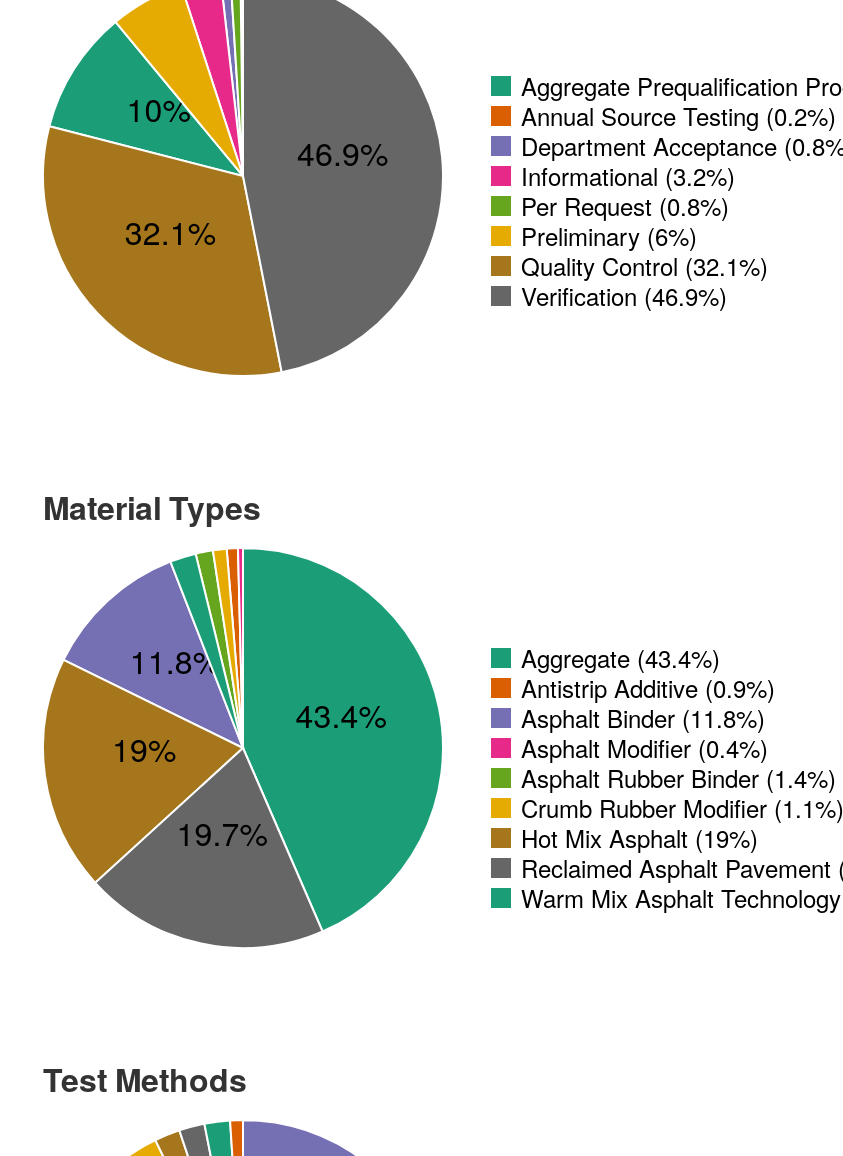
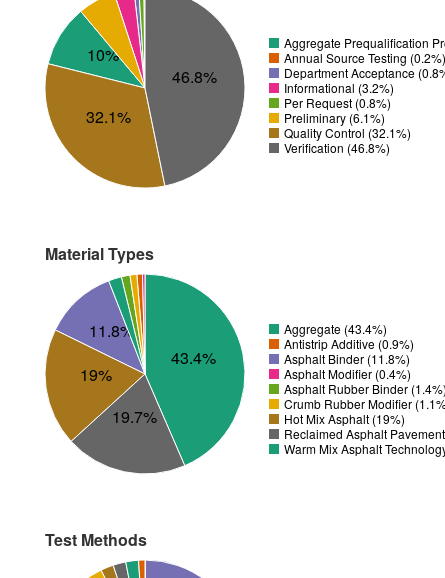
- 46.9%
+ 46.8%

- Preliminary (6%)
+ Preliminary (6.1%)

- Verification (46.9%)
+ Verification (46.8%)
